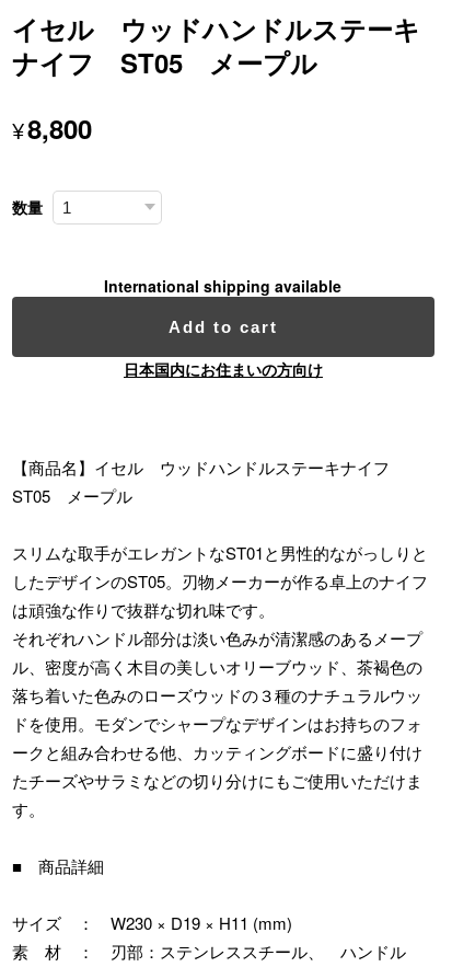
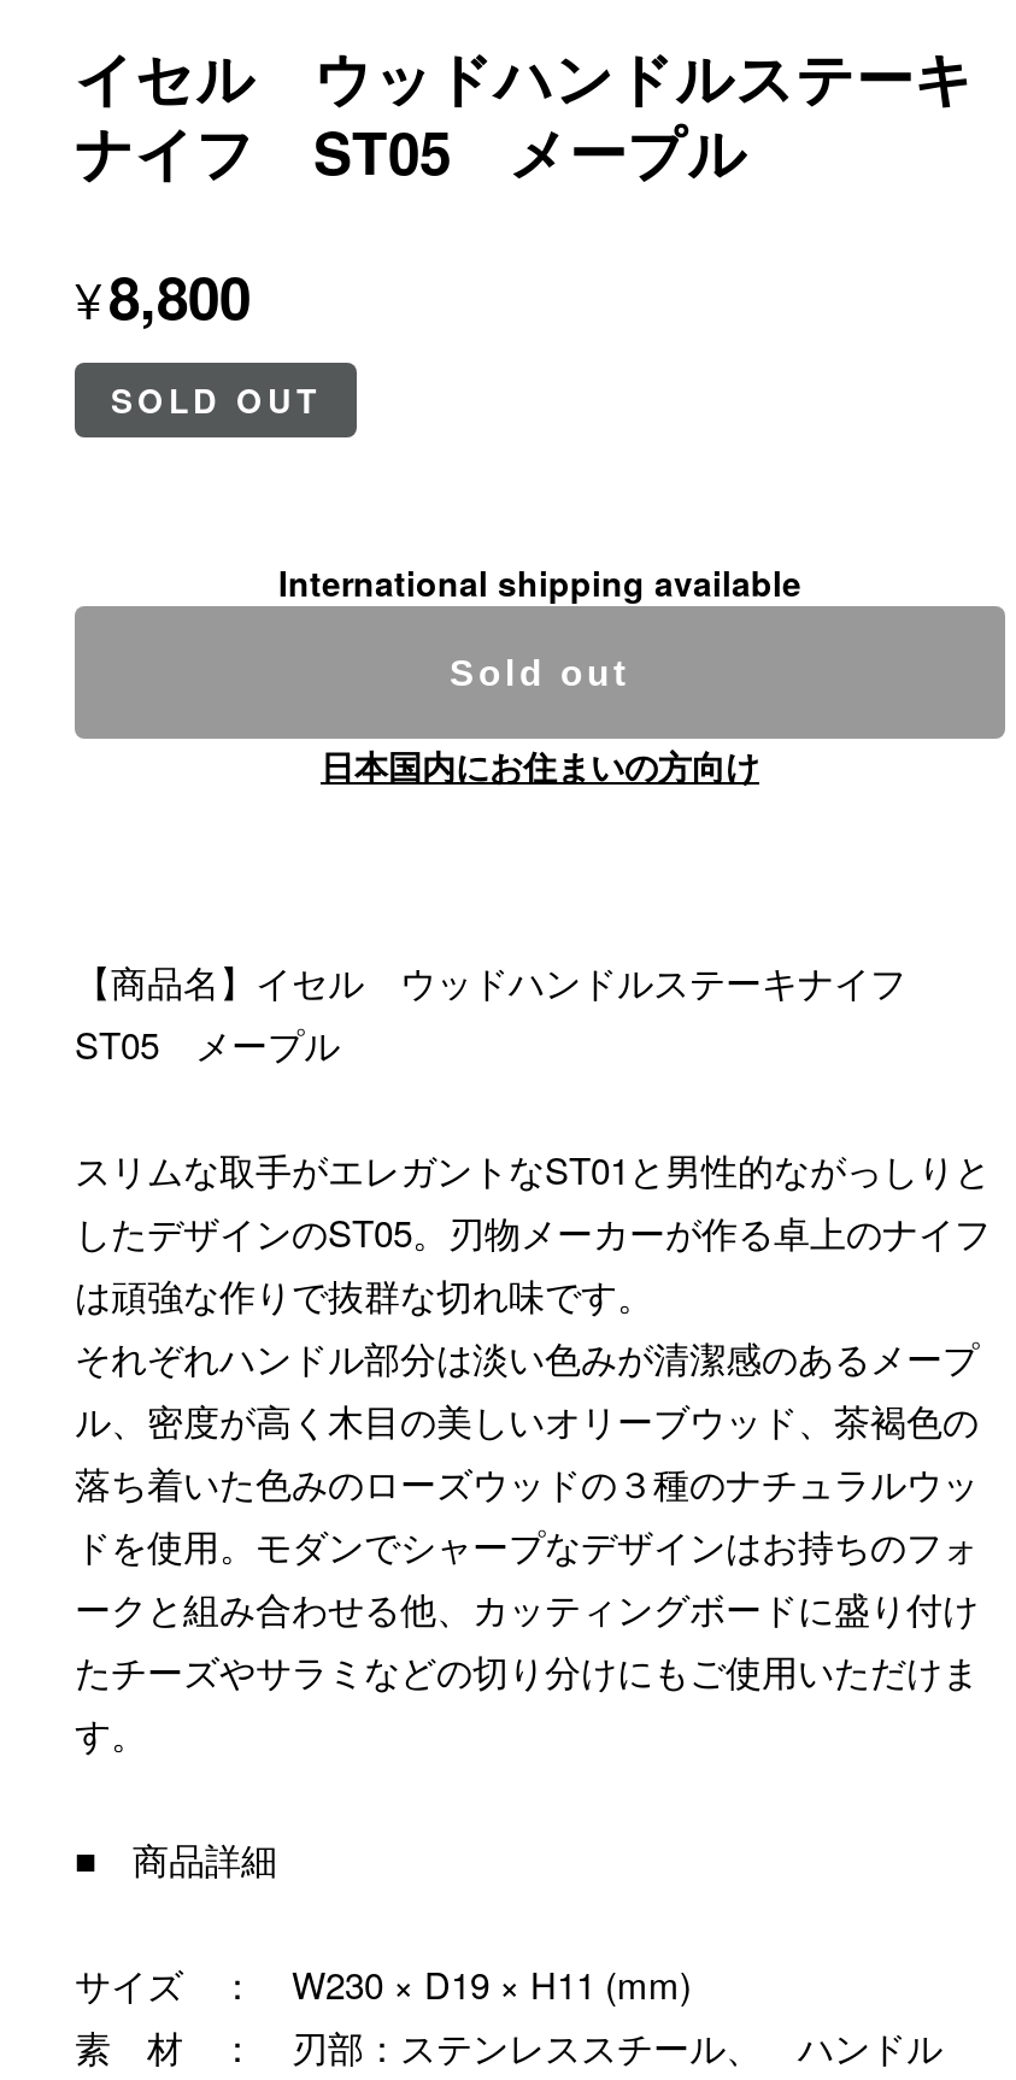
- 数量
+ SOLD OUT

- Add to cart
+ Sold out
